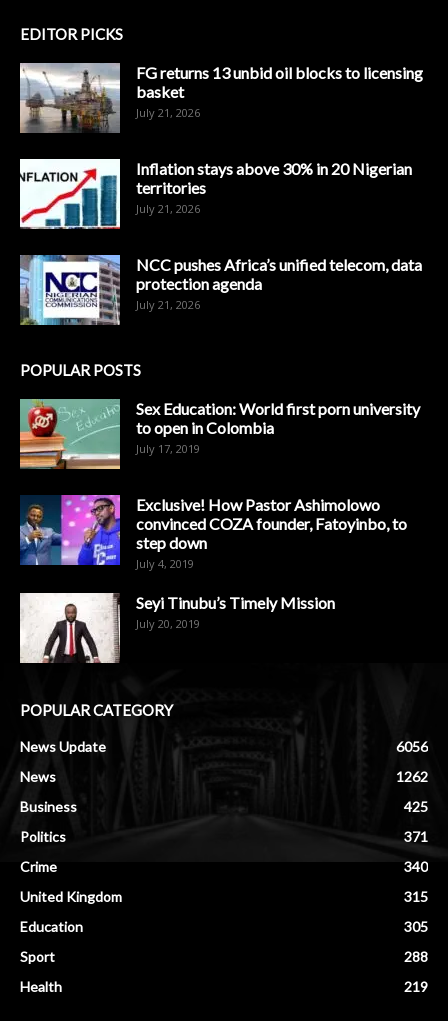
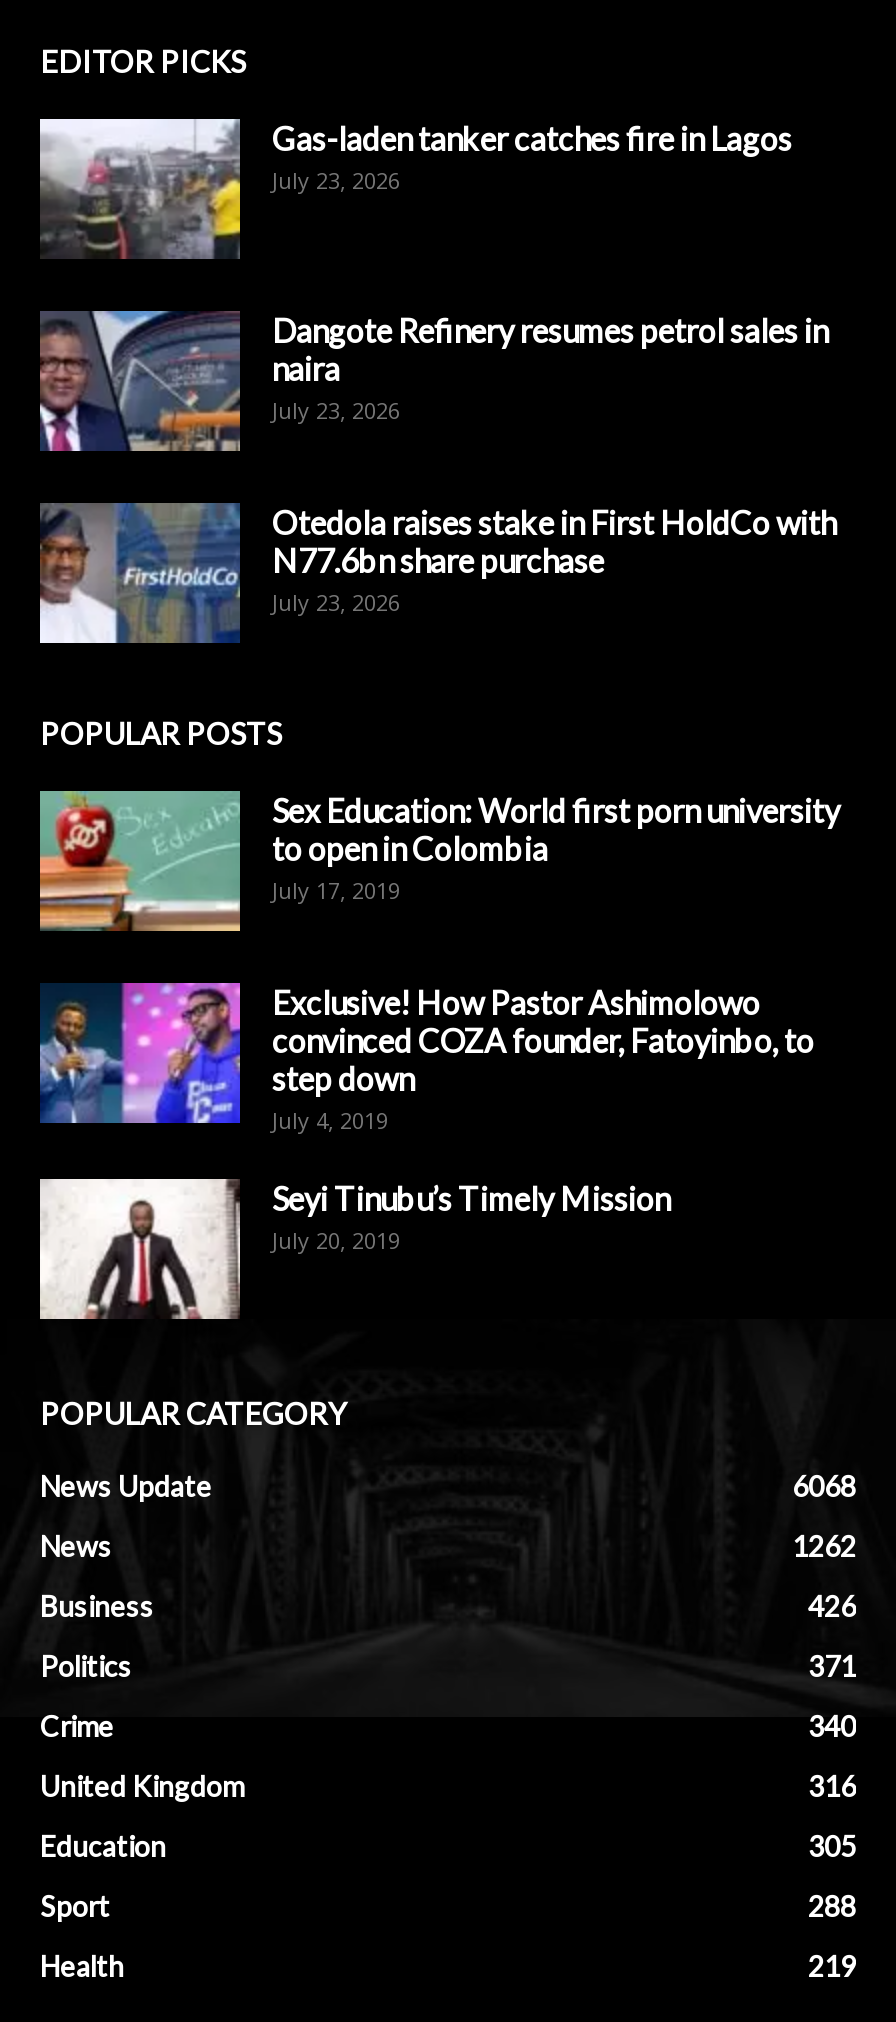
- [image]
- FG returns 13 unbid oil blocks to licensing
- basket
- July 21, 2026
+ [image]
+ Gas-laden tanker catches fire in Lagos
+ July 23, 2026

- [image]
- Inflation stays above 30% in 20 Nigerian
- territories
- July 21, 2026
+ [image]
+ Dangote Refinery resumes petrol sales in
+ naira
+ July 23, 2026

- [image]
- NCC pushes Africa’s unified telecom, data
- protection agenda
- July 21, 2026
+ [image]
+ Otedola raises stake in First HoldCo with
+ N77.6bn share purchase
+ July 23, 2026

- 6056
+ 6068

- 425
+ 426

- 315
+ 316
